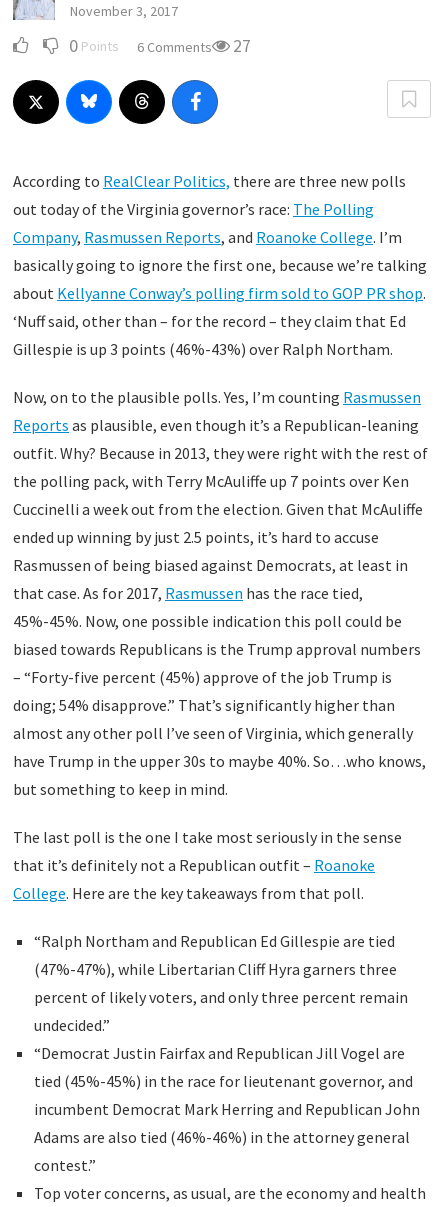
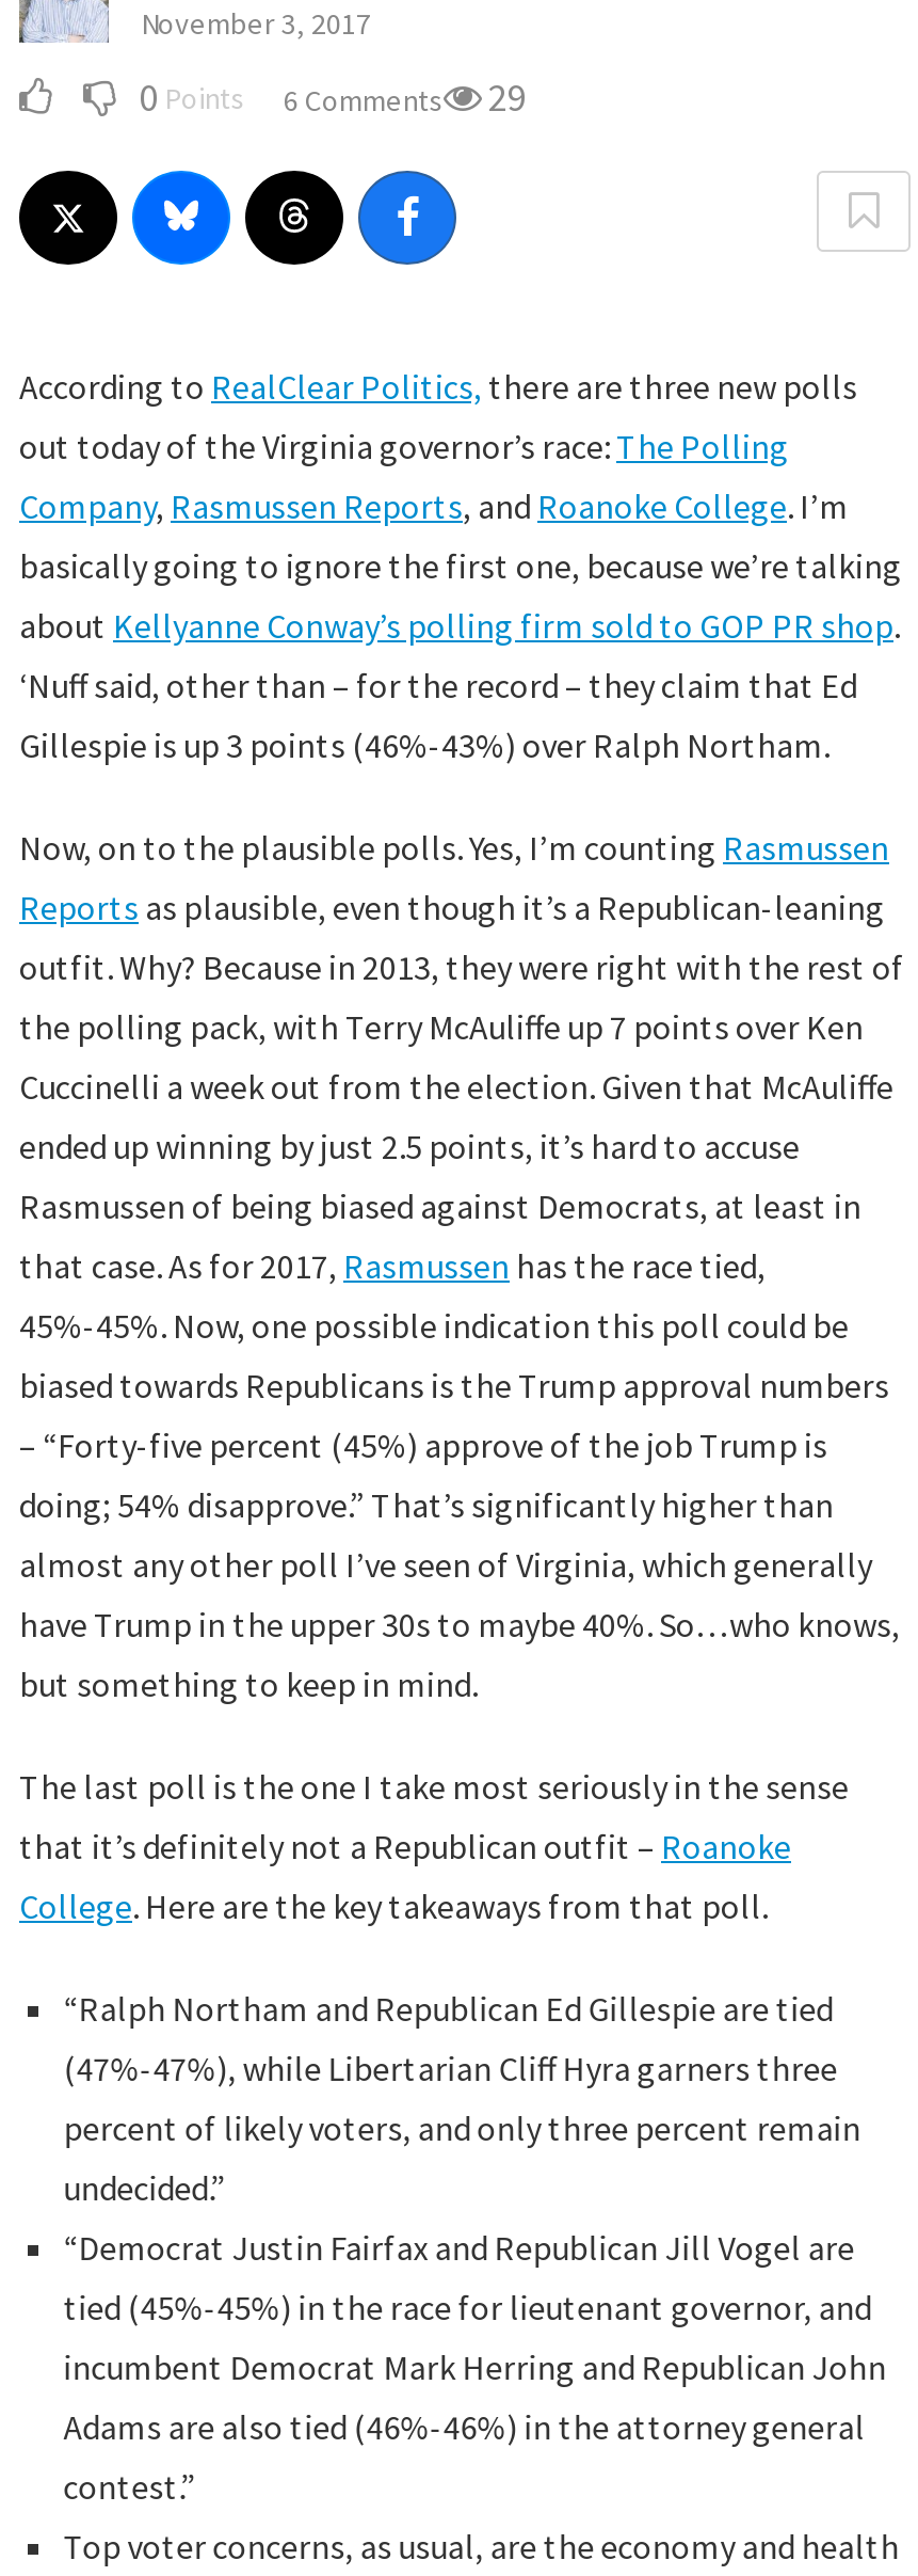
- 0 Points 6 Comments 27
+ 0 Points 6 Comments 29
